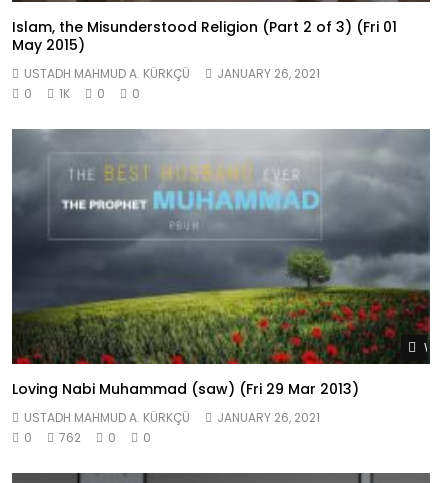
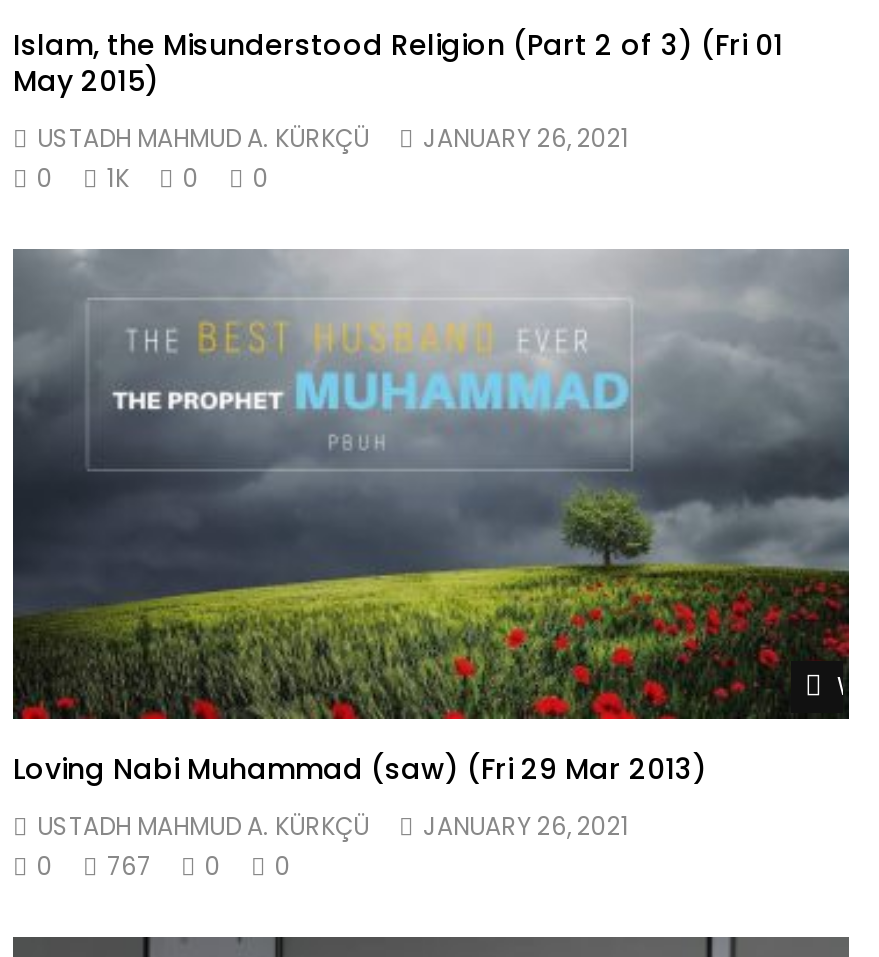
- 0 762 0 0
+ 0 767 0 0
